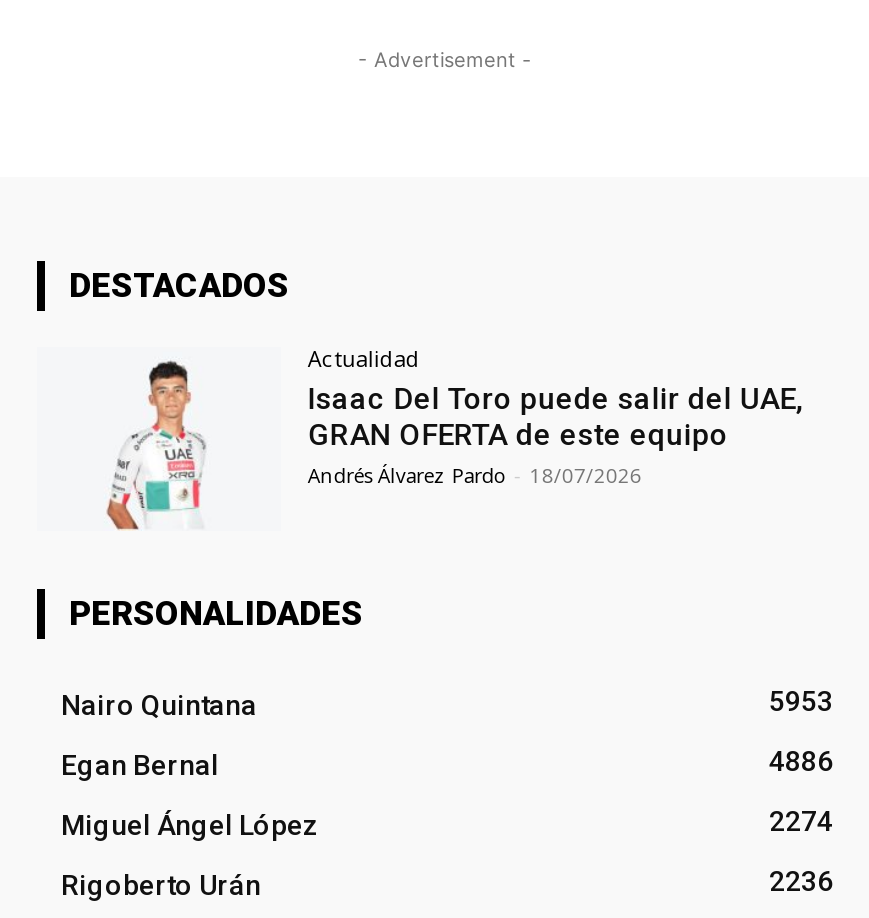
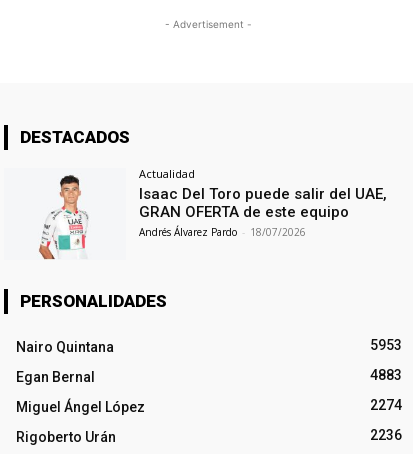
- 4886
+ 4883
